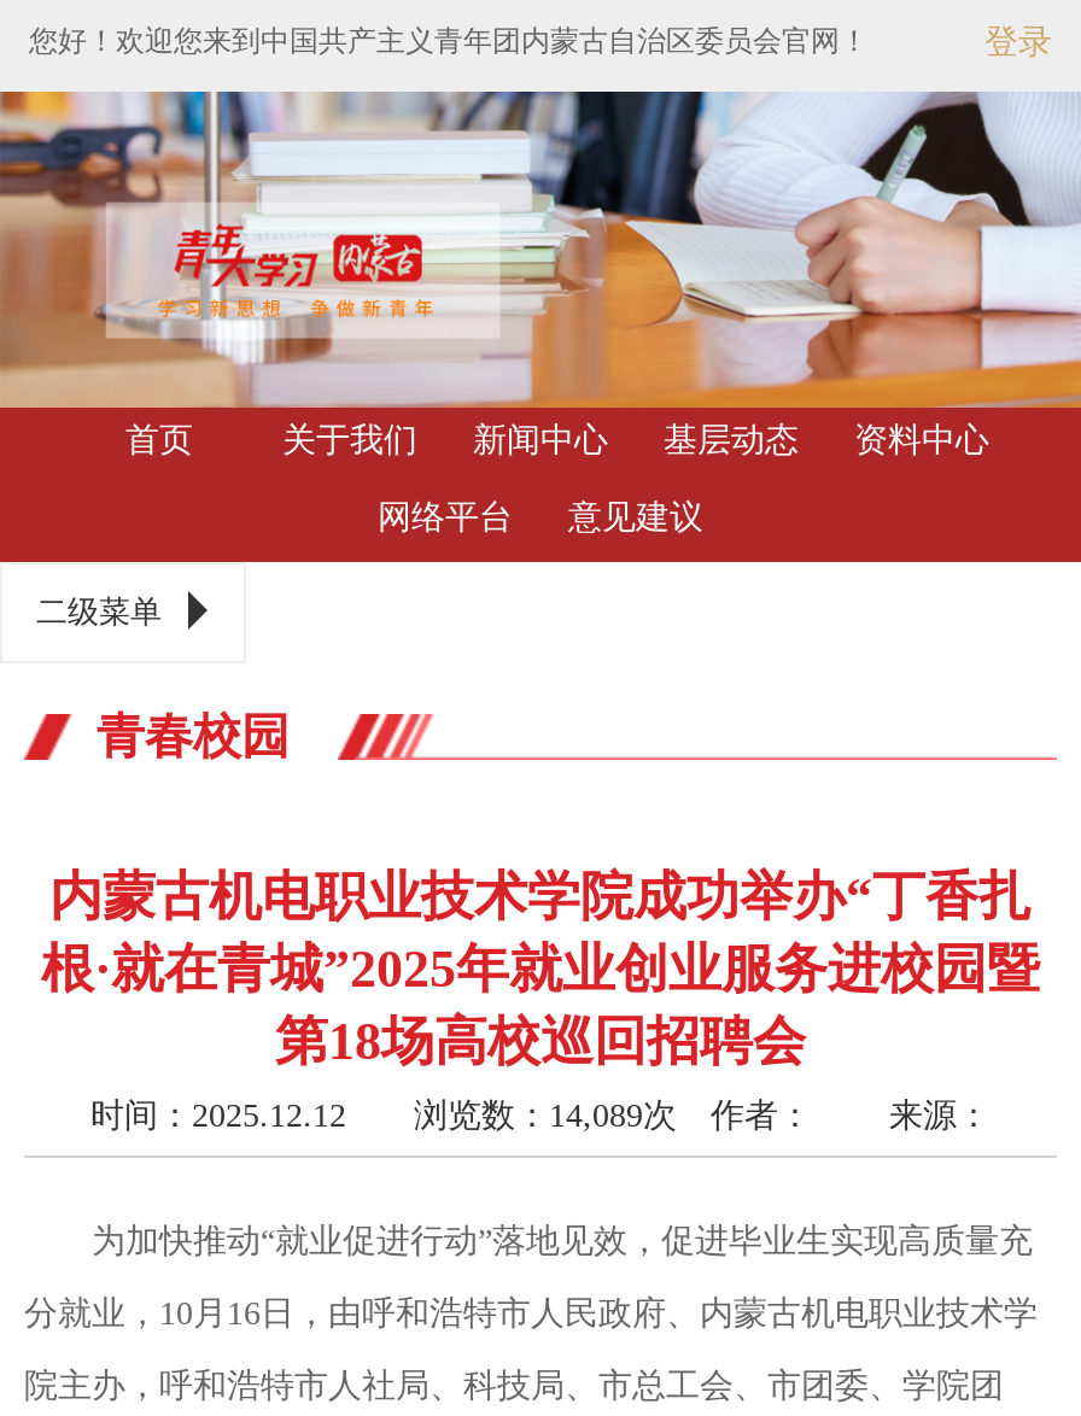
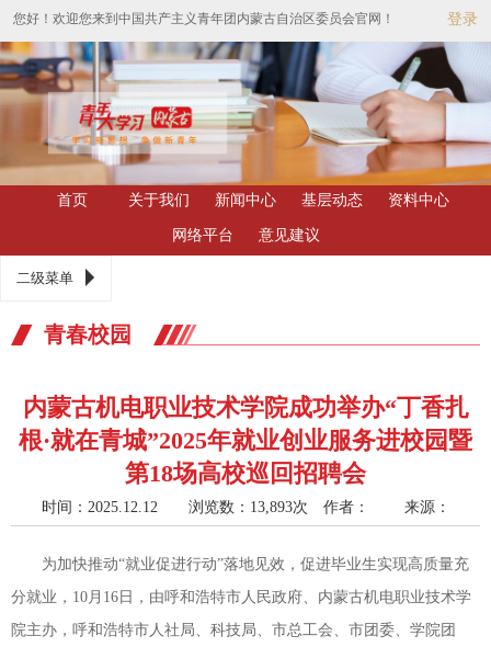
- 时间：2025.12.12 浏览数：14,089次作者： 来源：
+ 时间：2025.12.12 浏览数：13,893次作者： 来源：
